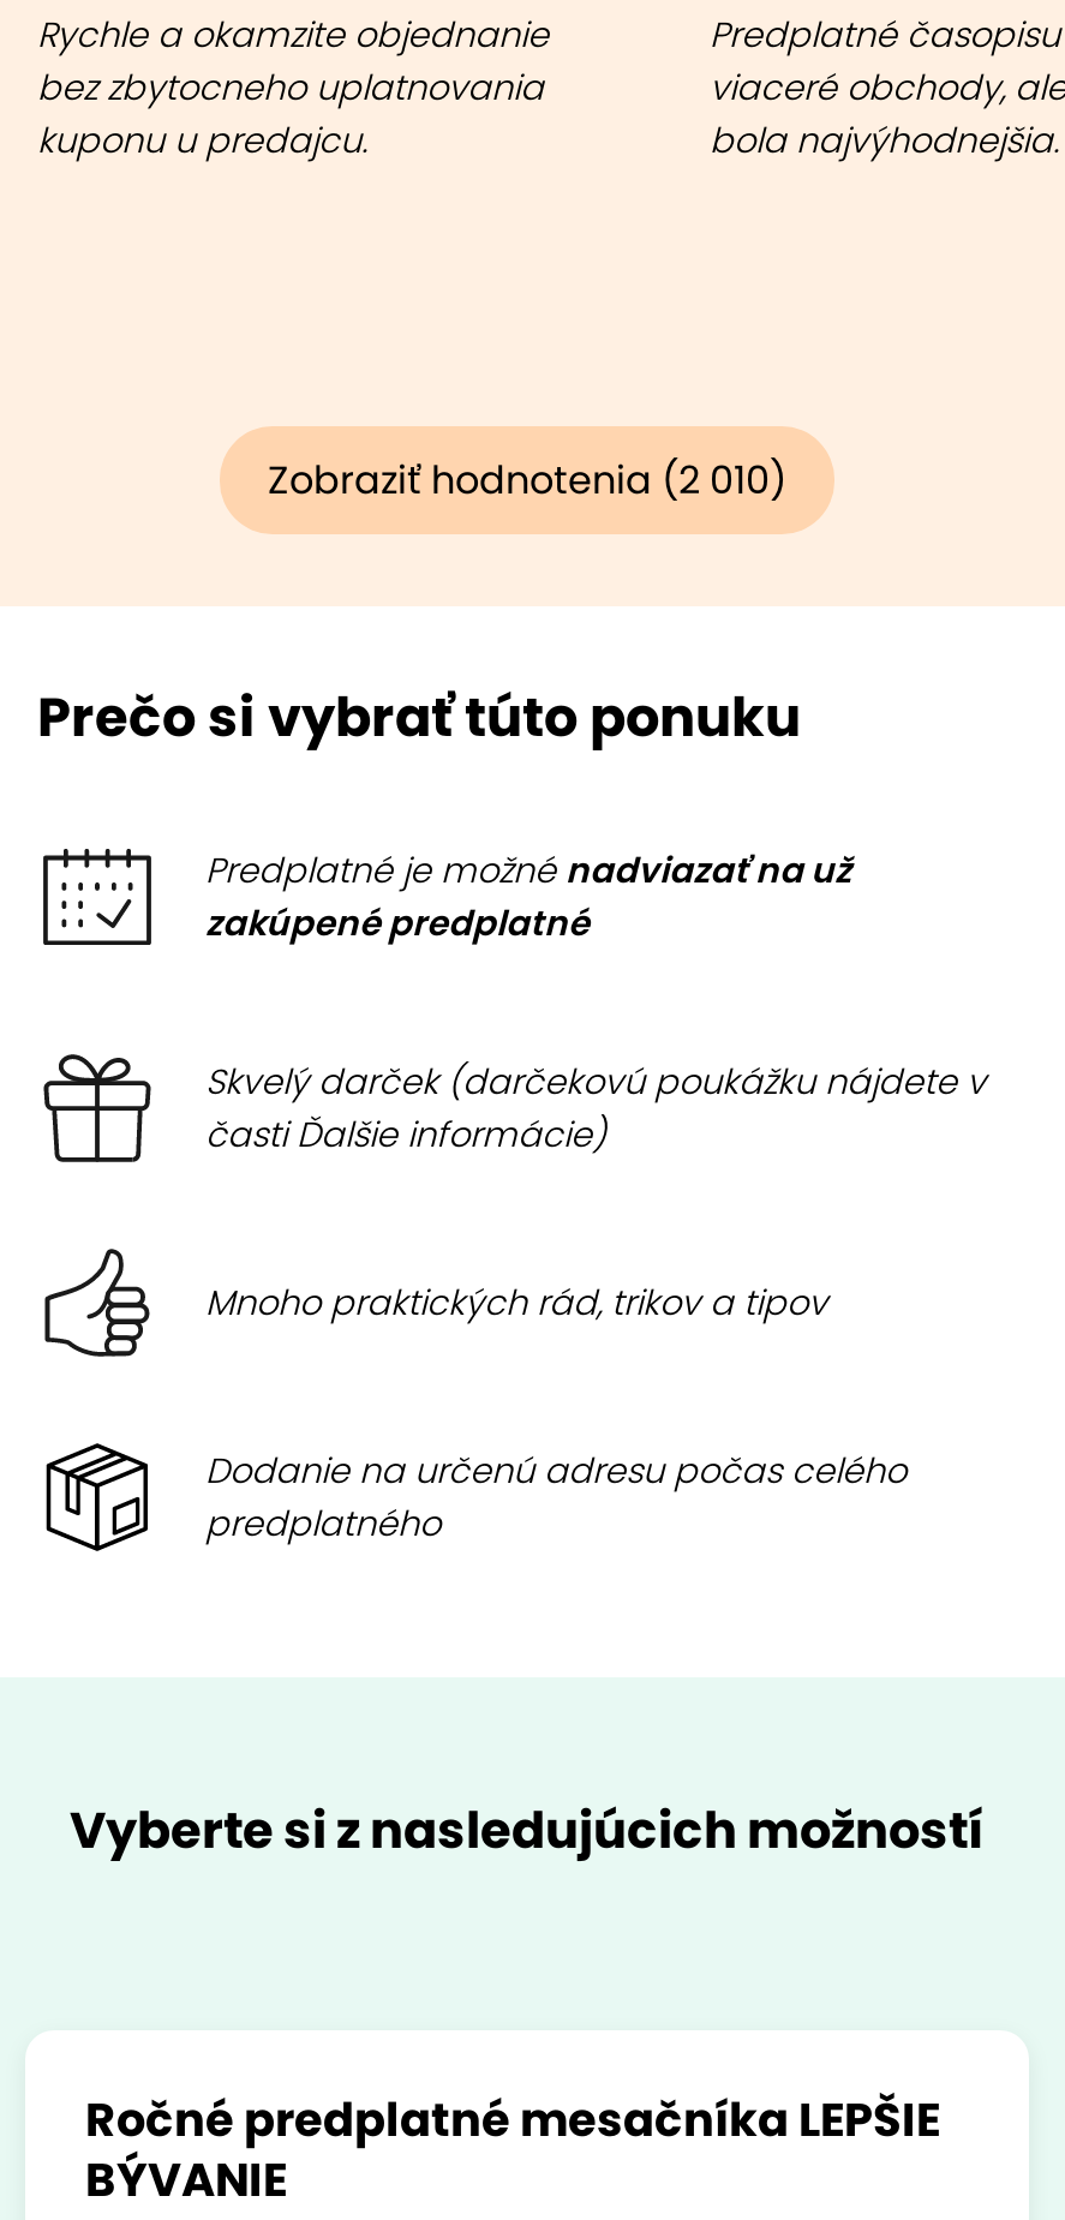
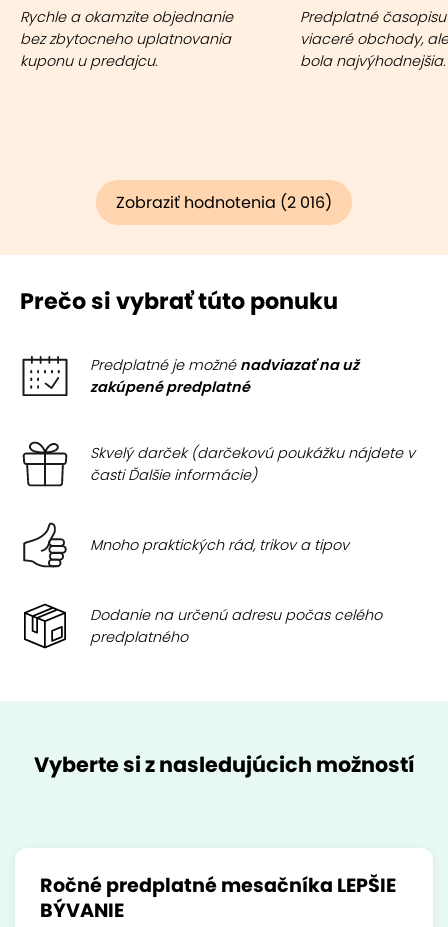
- Zobraziť hodnotenia (2 010)
+ Zobraziť hodnotenia (2 016)
